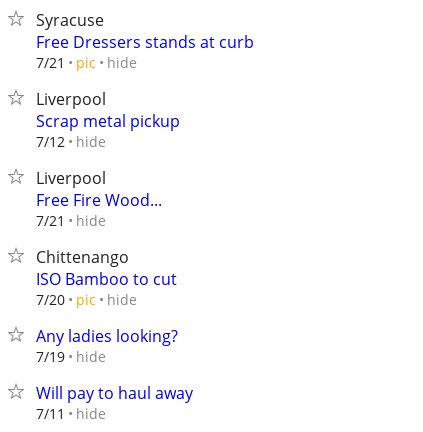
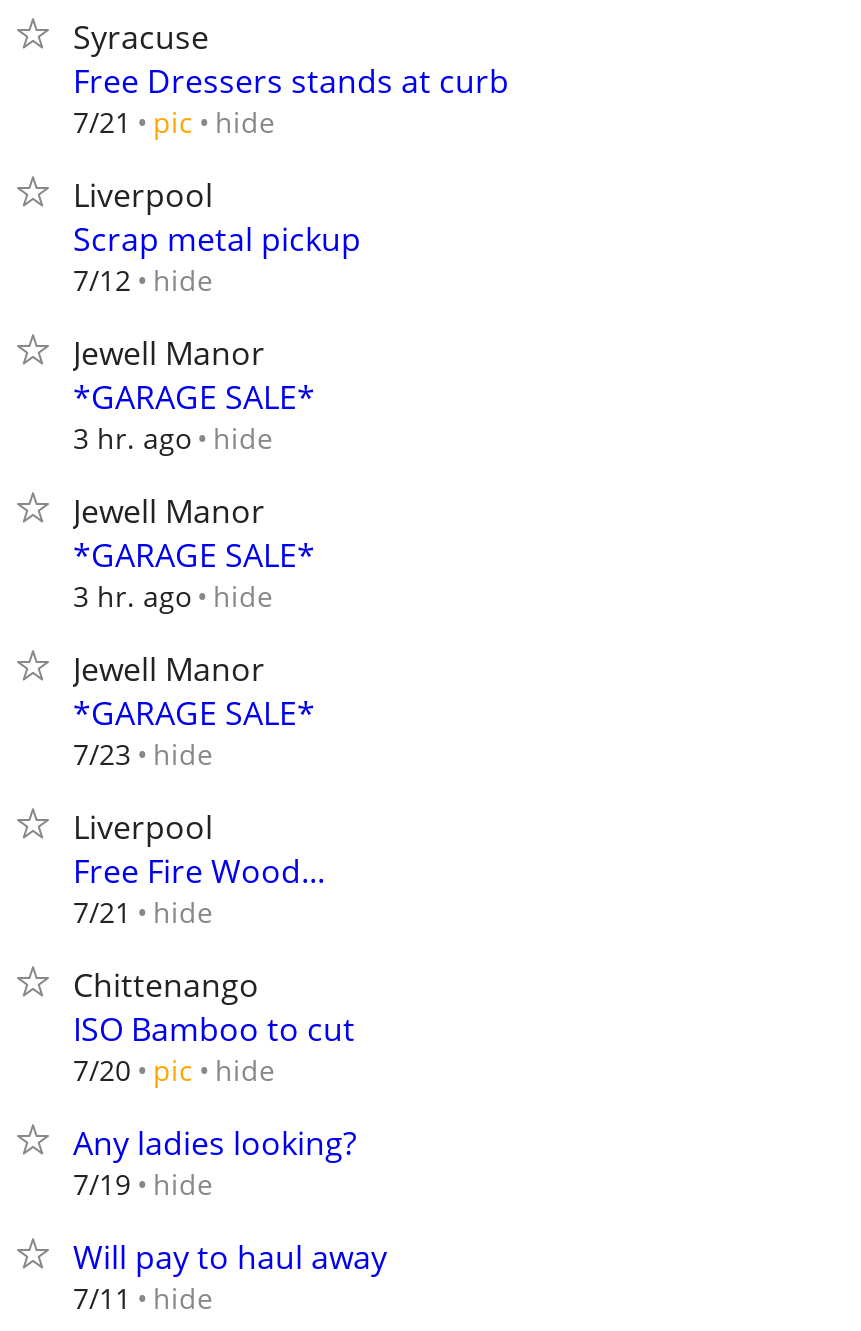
+ Jewell Manor
+ *GARAGE SALE*
+ 3 hr. ago hide
+ Jewell Manor
+ *GARAGE SALE*
+ 3 hr. ago hide
+ Jewell Manor
+ *GARAGE SALE*
+ 7/23 hide
